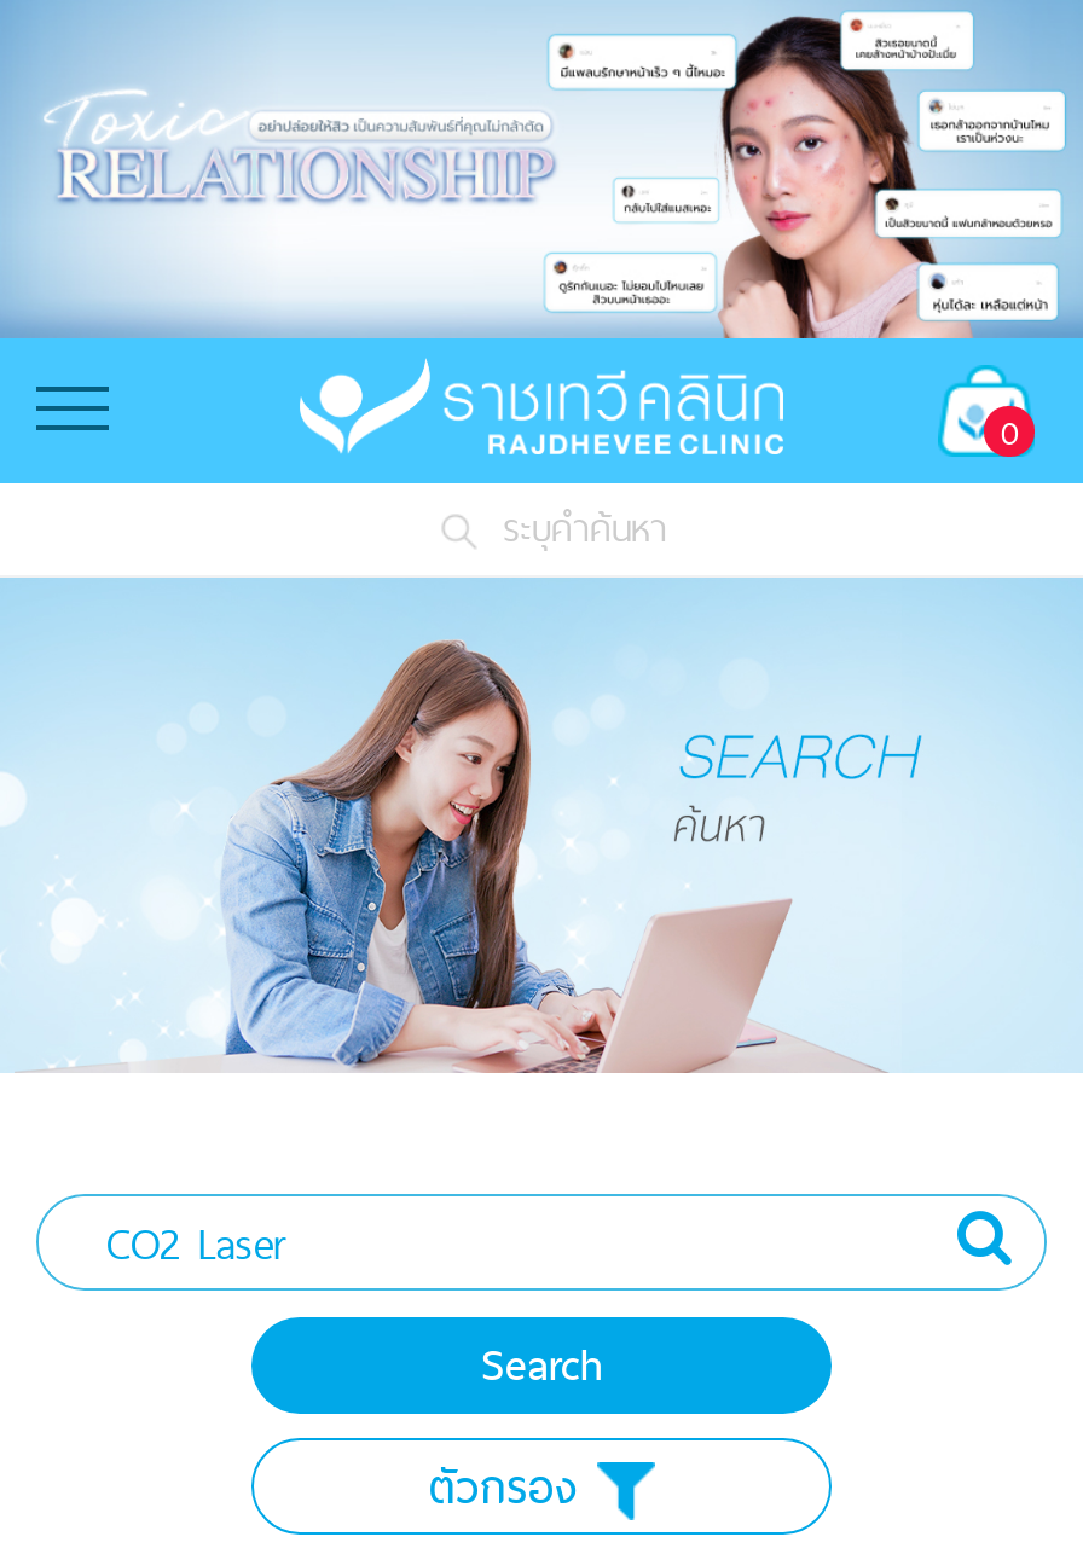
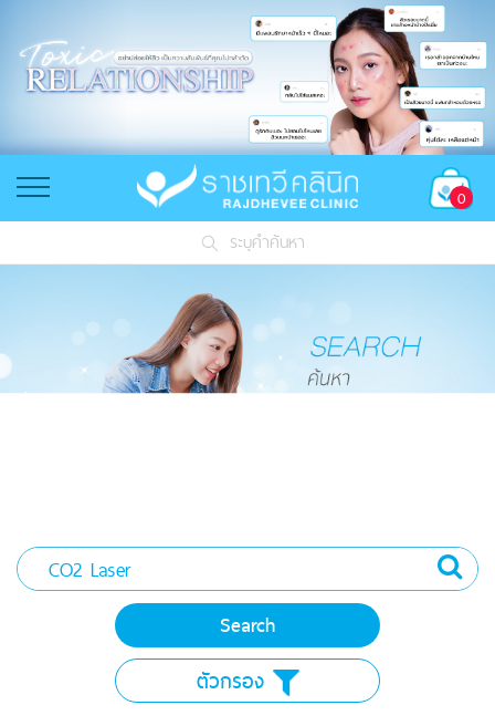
- [image]
